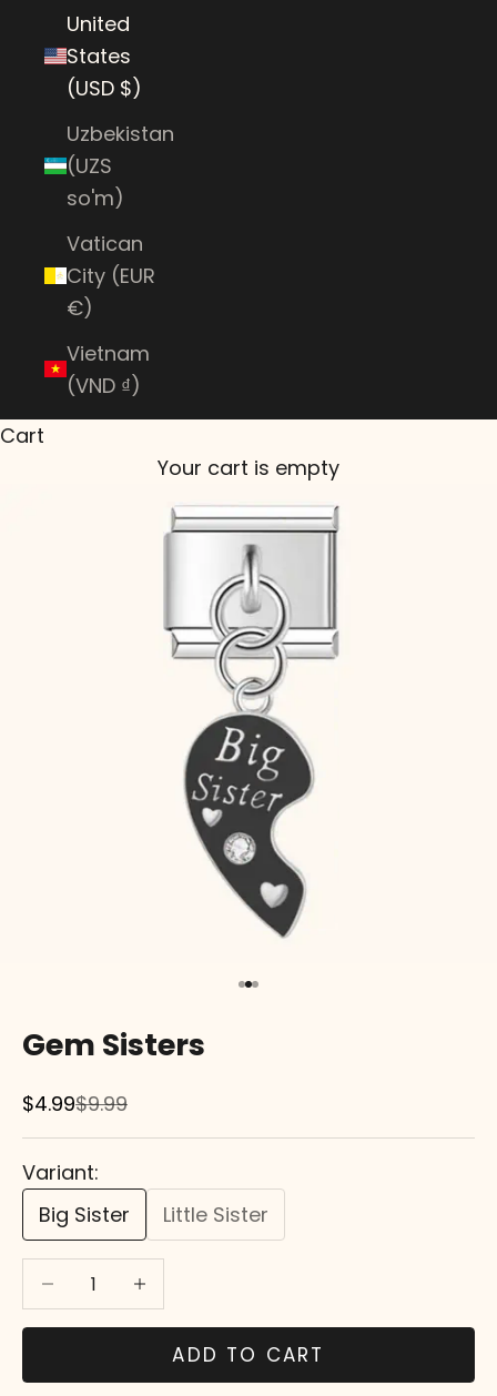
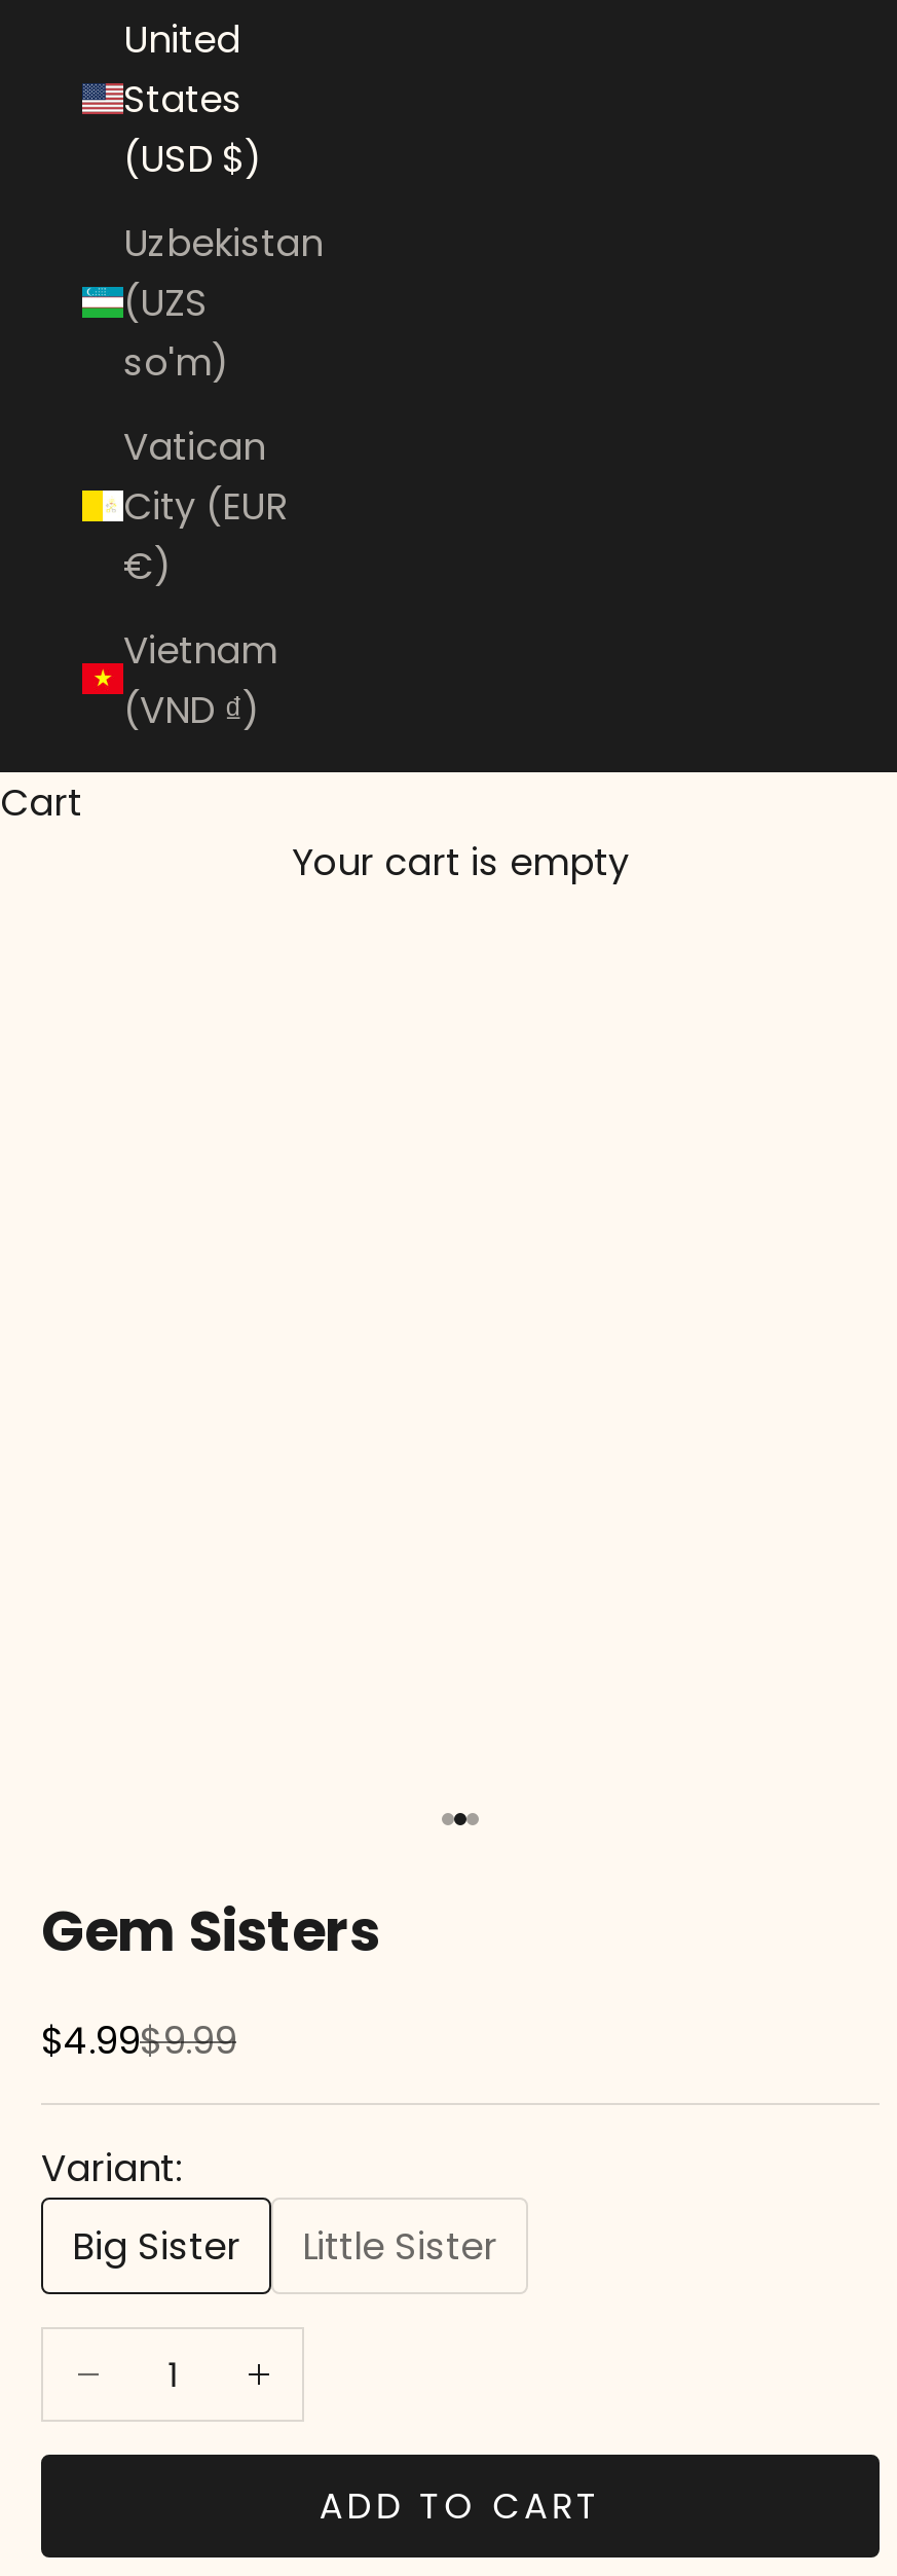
- [image]
